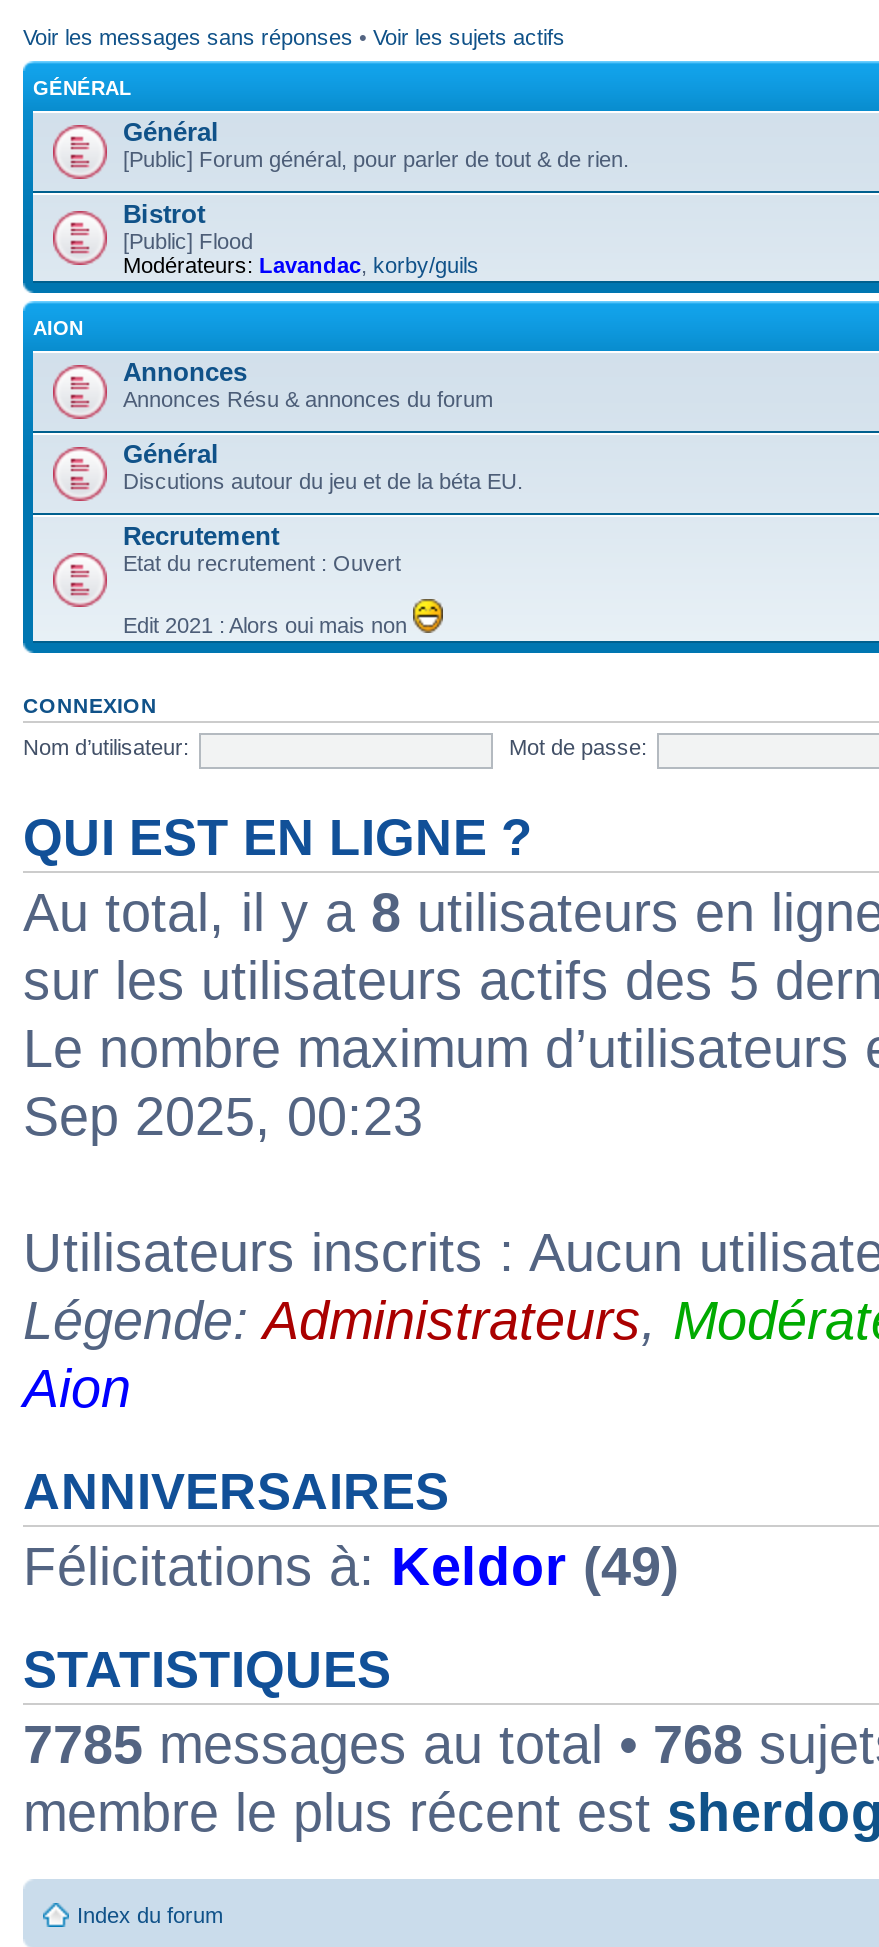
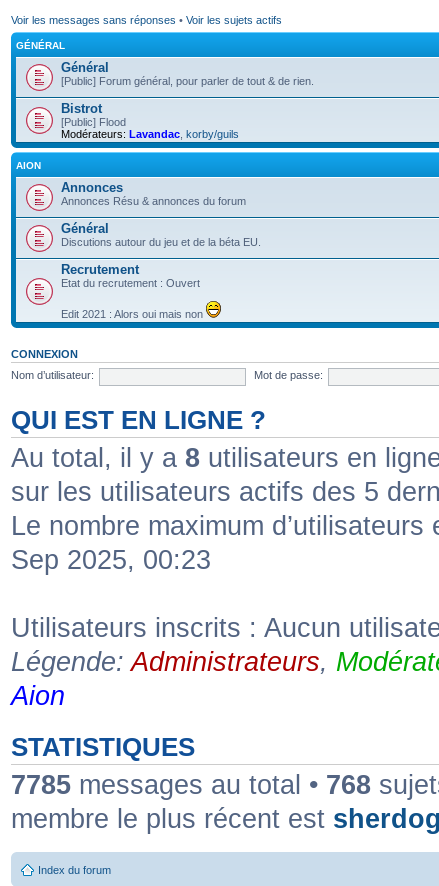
- ANNIVERSAIRES
- Félicitations à: Keldor (49)
